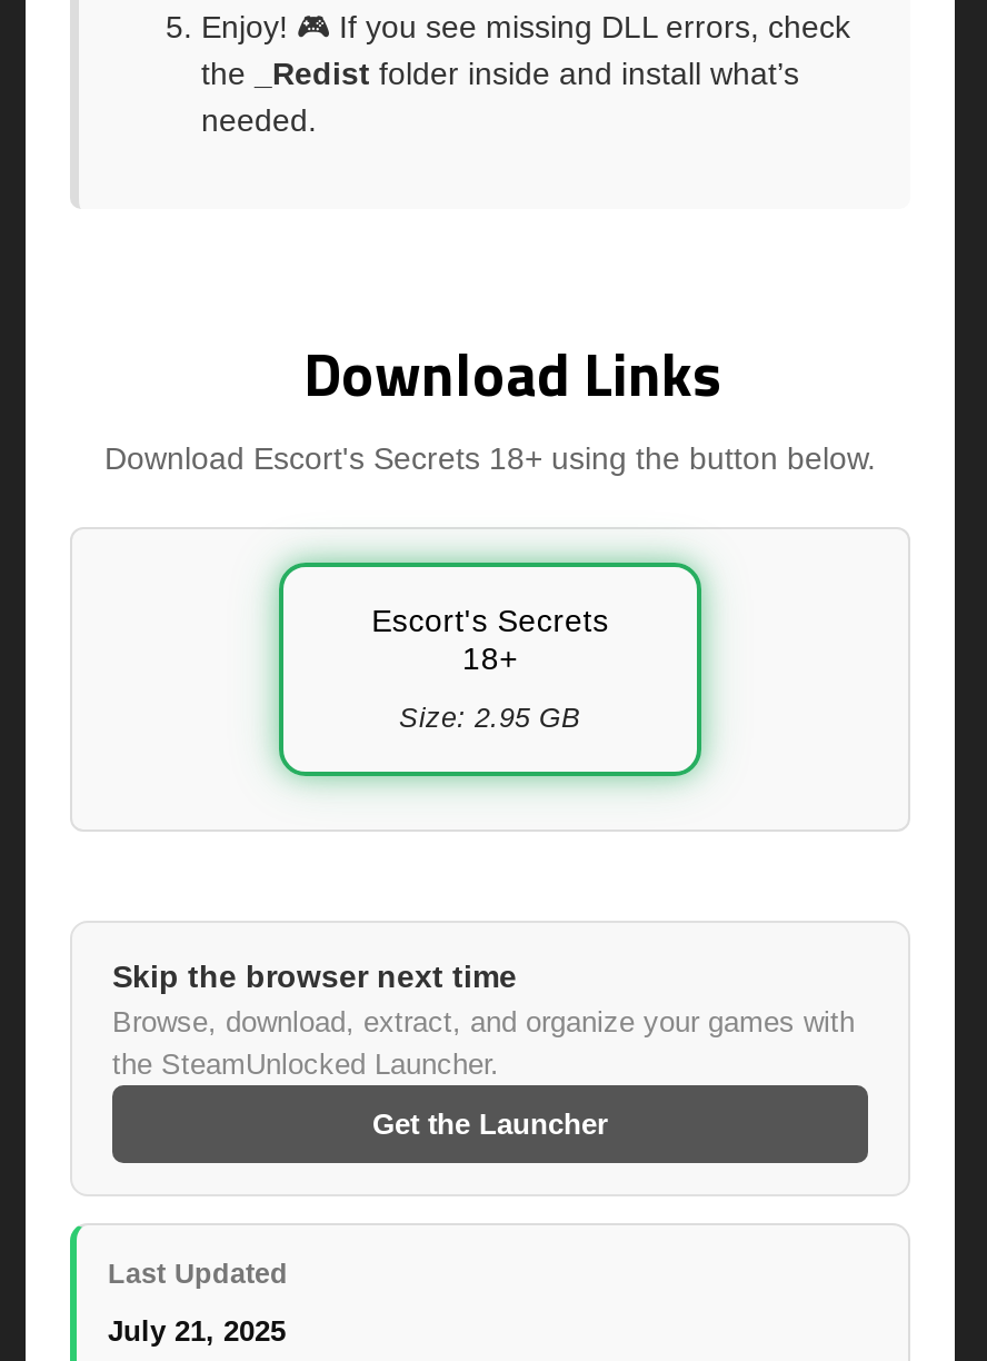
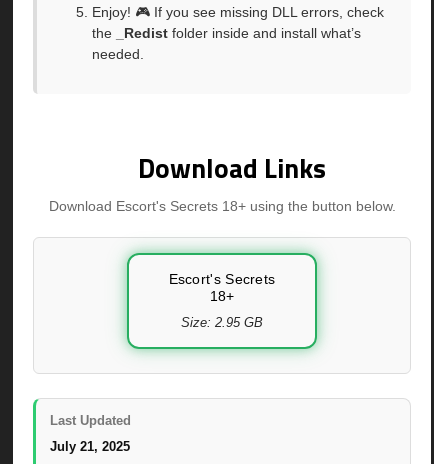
- Skip the browser next time
- Browse, download, extract, and organize your games with
- the SteamUnlocked Launcher.
- Get the Launcher
